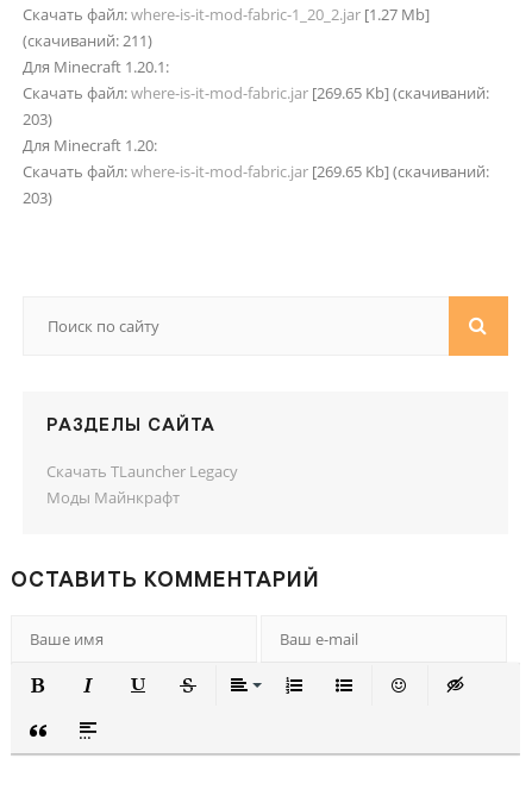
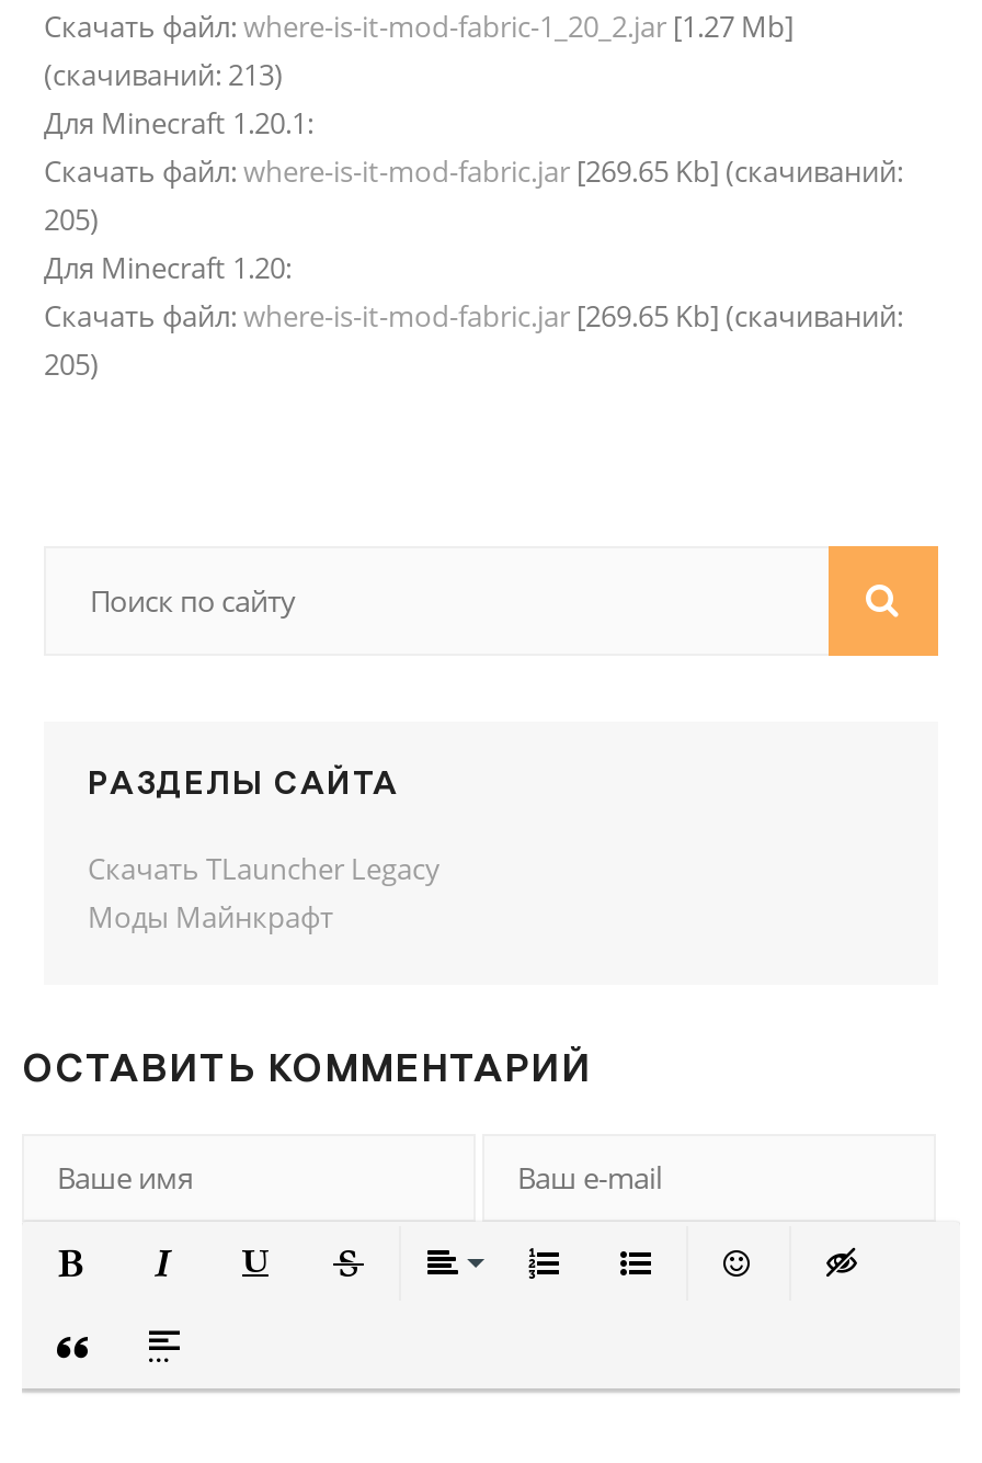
- (cкачиваний: 211)
+ (cкачиваний: 213)

- 203)
+ 205)

- 203)
+ 205)
